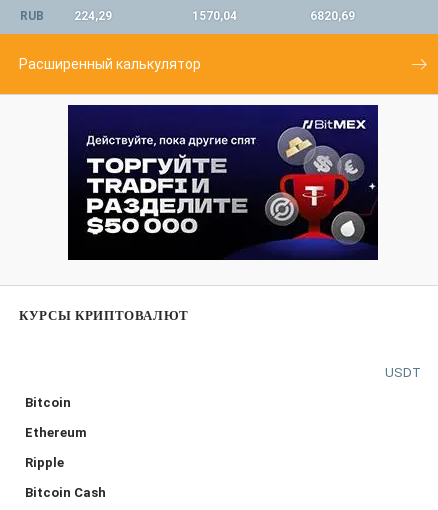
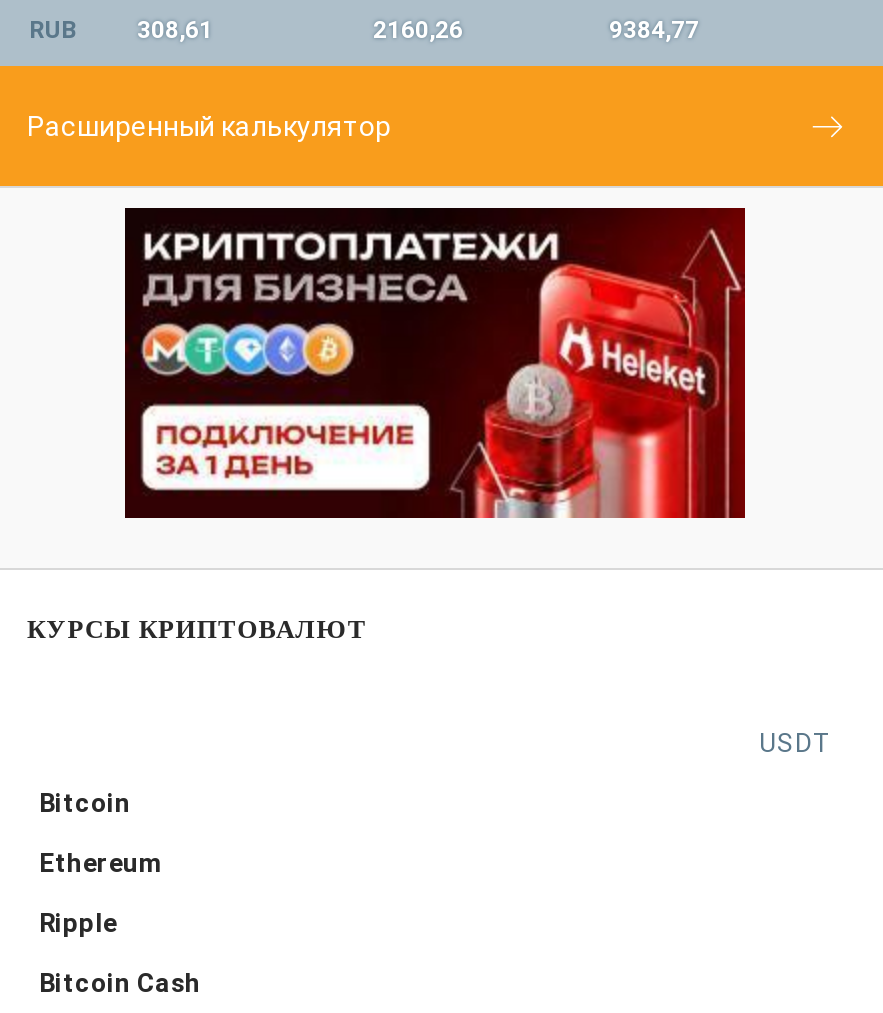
- 224,29
+ 308,61

- 1570,04
+ 2160,26

- 6820,69
+ 9384,77

- [image]
+ [image]
